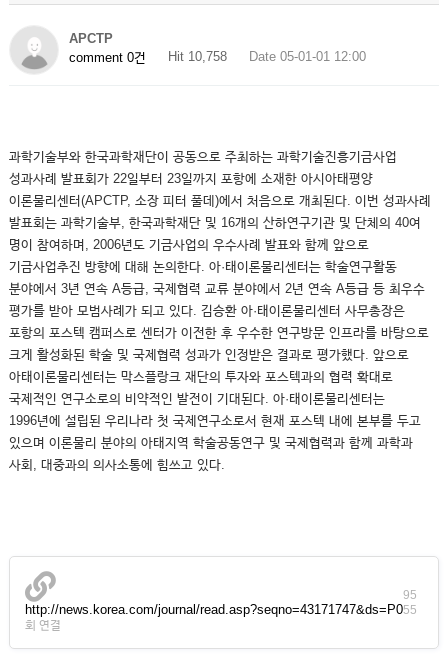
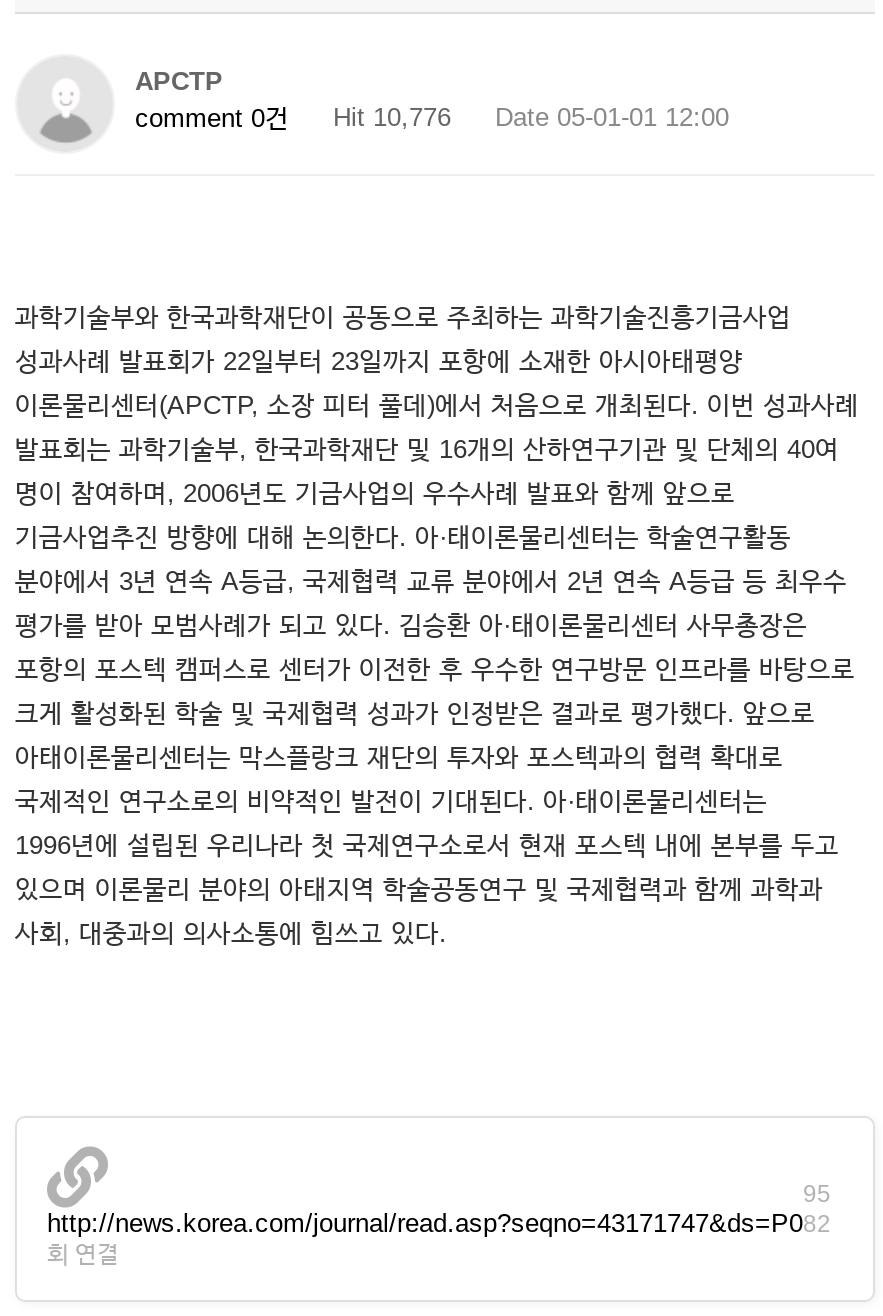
- comment 0건 Hit 10,758 Date 05-01-01 12:00
+ comment 0건 Hit 10,776 Date 05-01-01 12:00

- http://news.korea.com/journal/read.asp?seqno=43171747&ds=P0 55
+ http://news.korea.com/journal/read.asp?seqno=43171747&ds=P0 82
